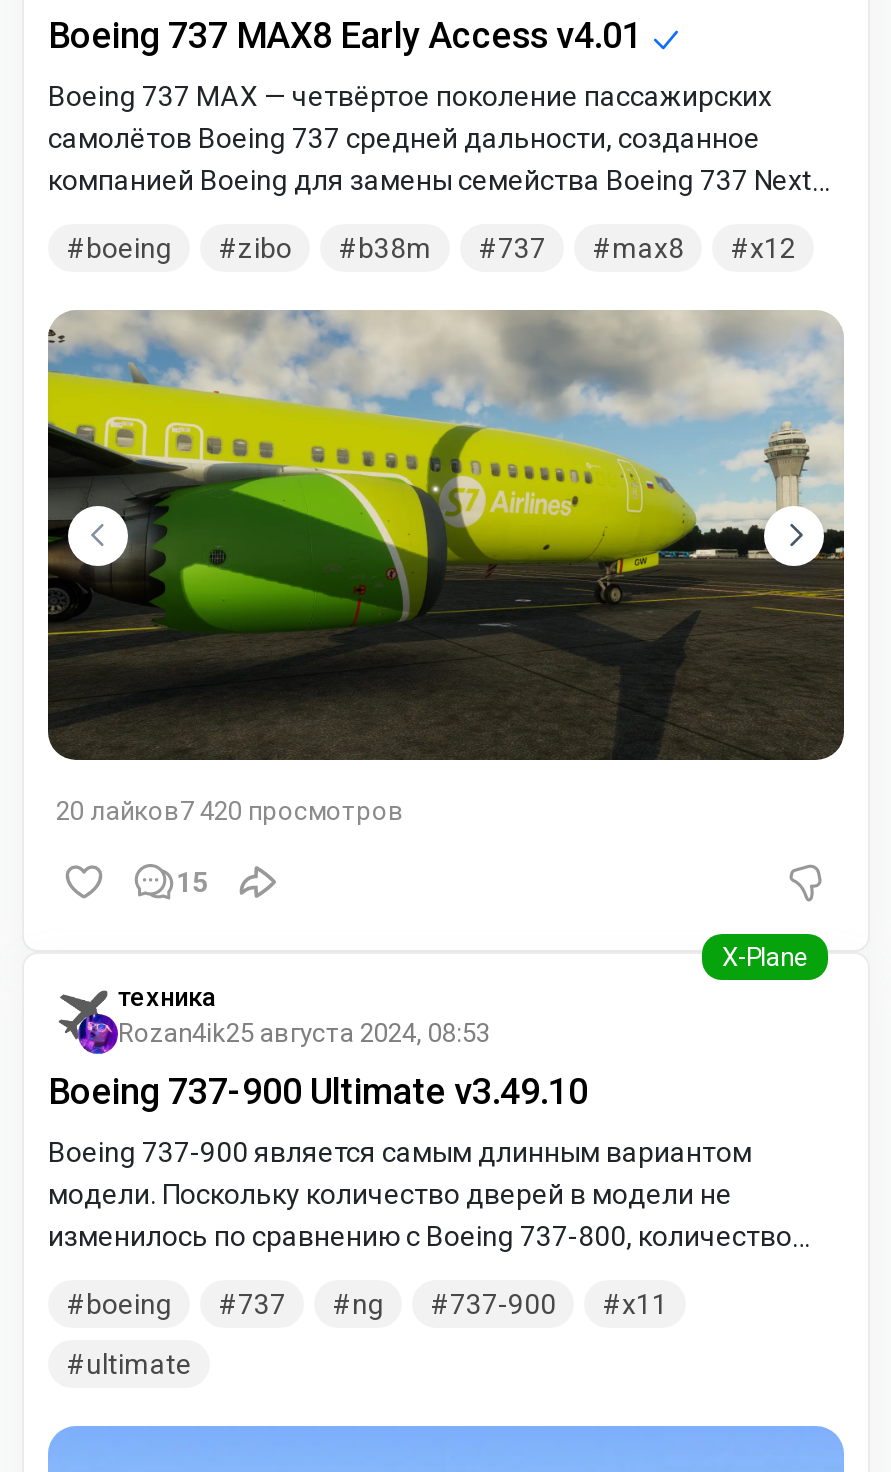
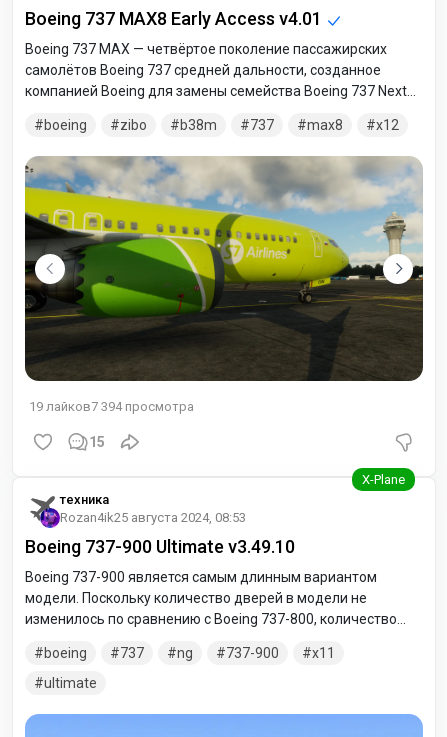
- 20 лайков7 420 просмотров
+ 19 лайков7 394 просмотра
